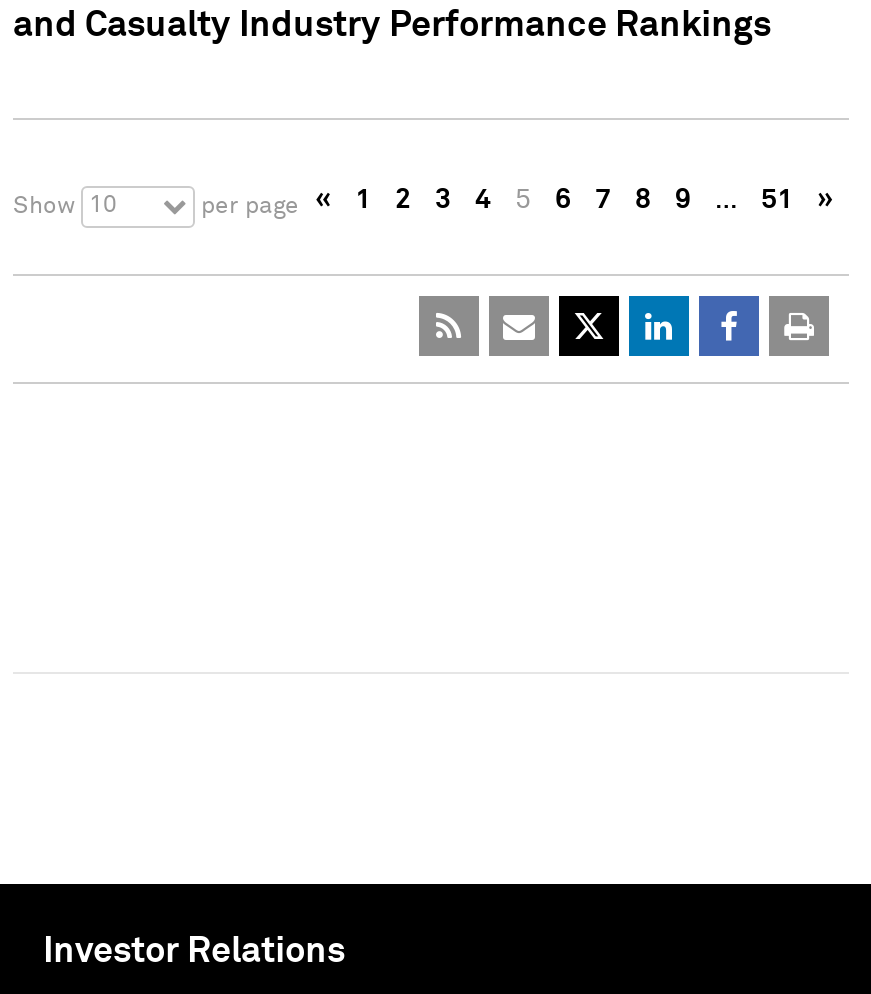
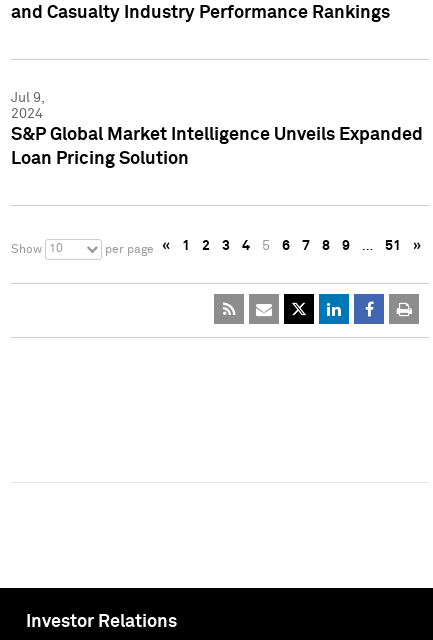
+ Jul 9,
+ 2024
+ S&P Global Market Intelligence Unveils Expanded
+ Loan Pricing Solution
